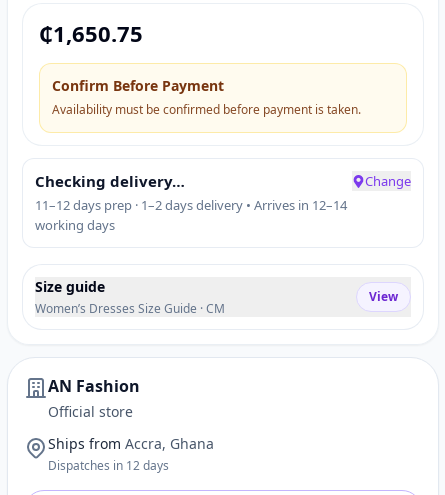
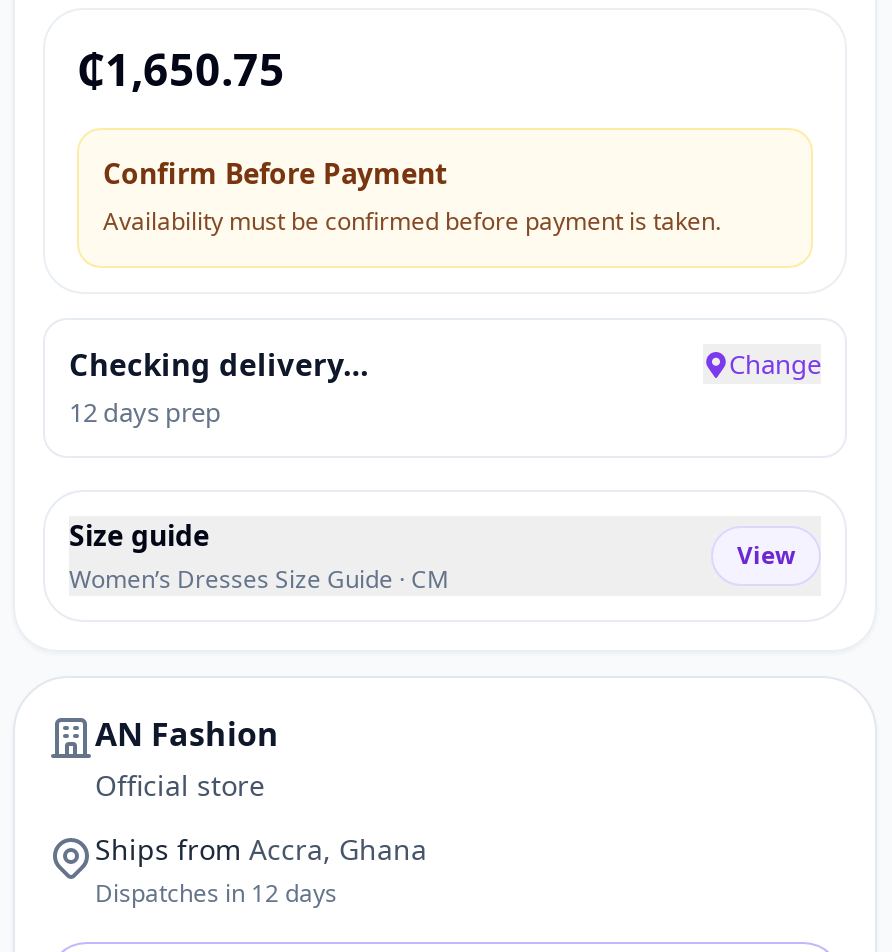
- 11–12 days prep · 1–2 days delivery • Arrives in 12–14
- working days
+ 12 days prep
